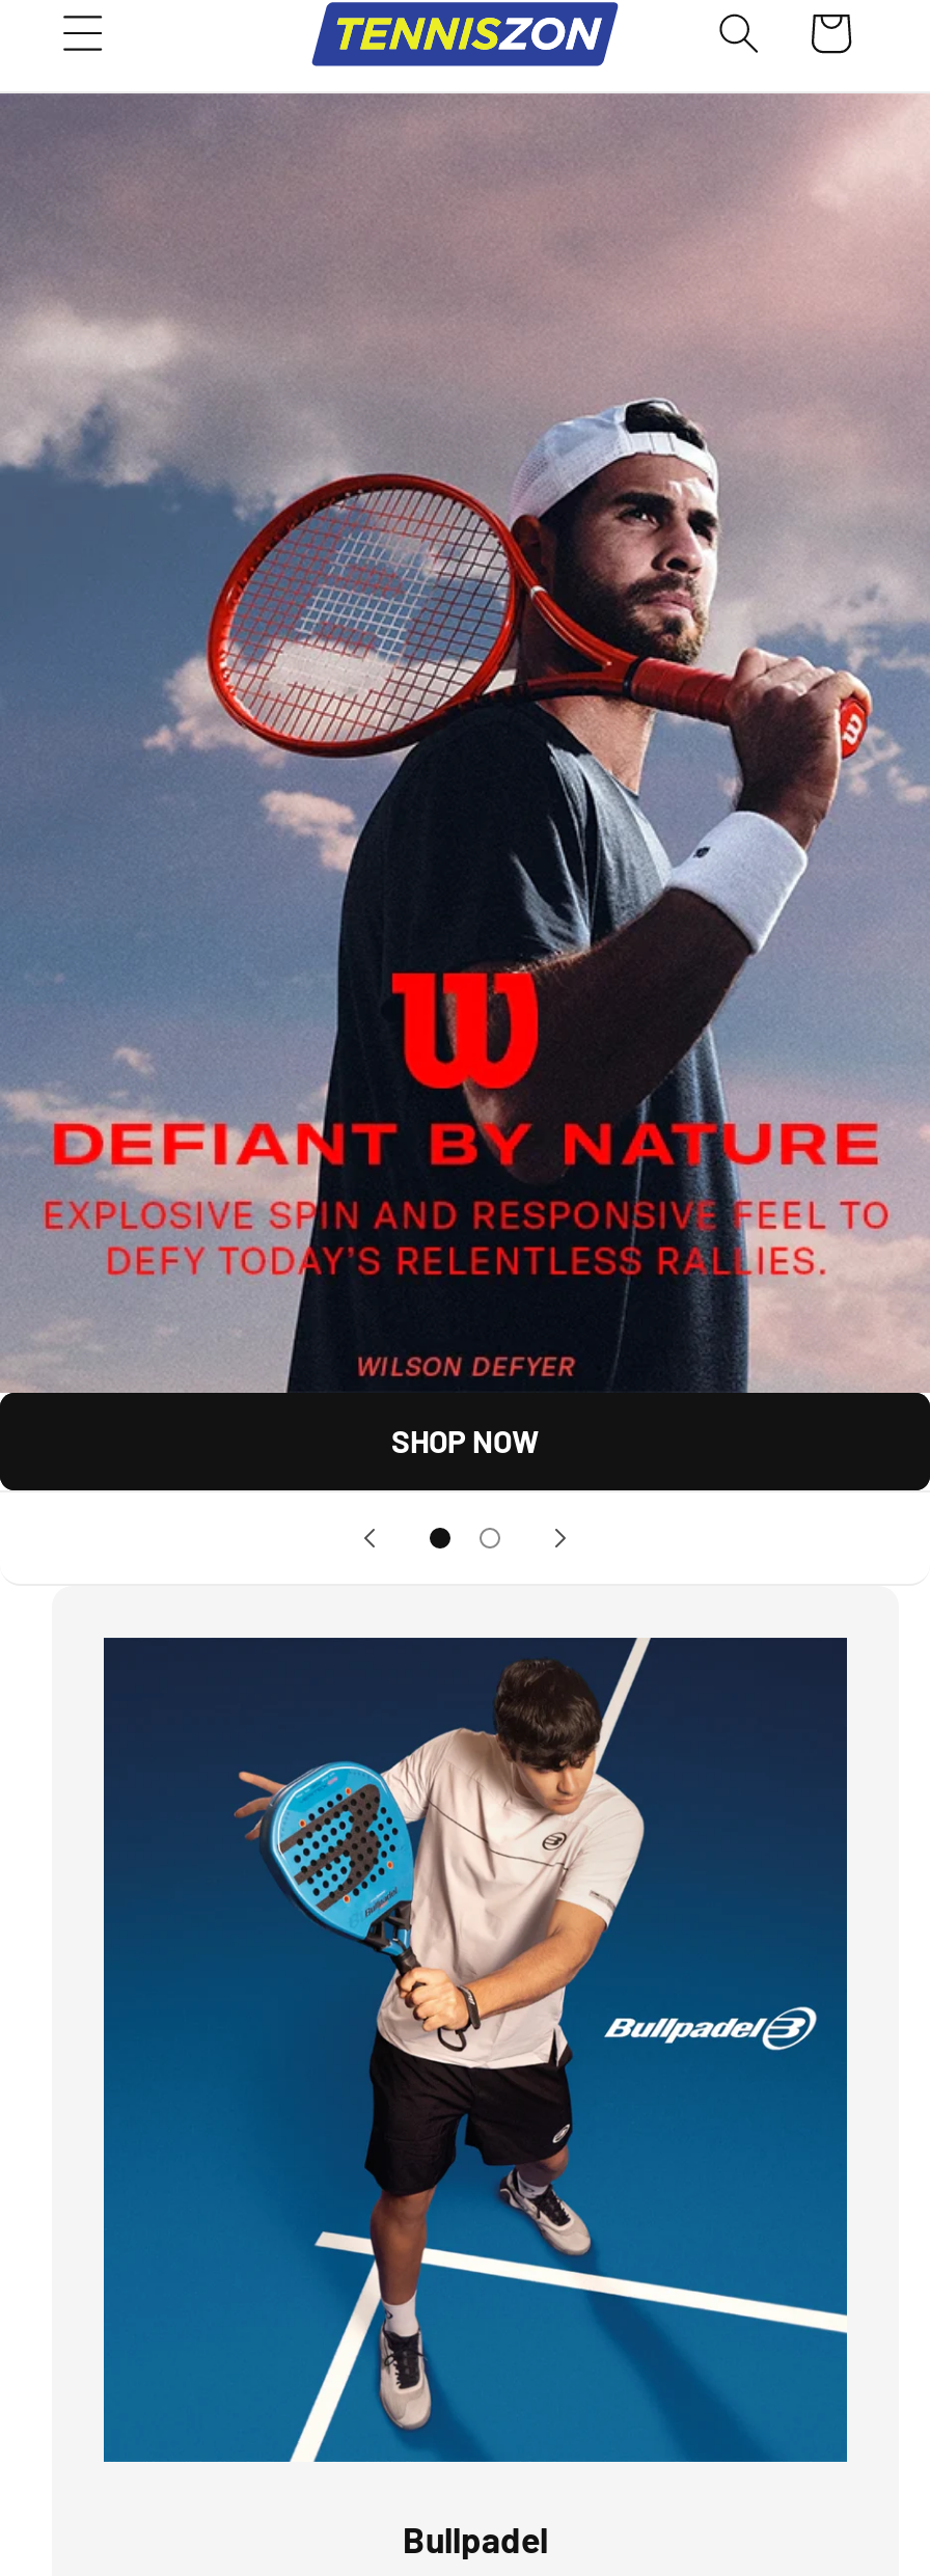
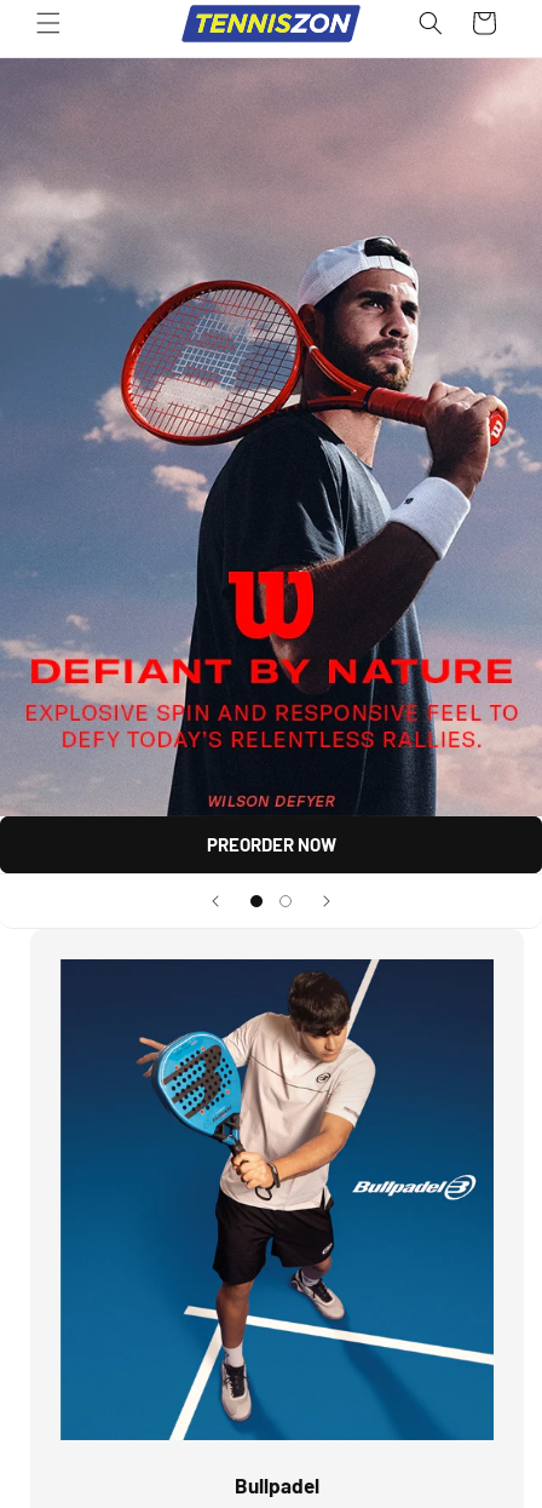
- SHOP NOW
+ PREORDER NOW
